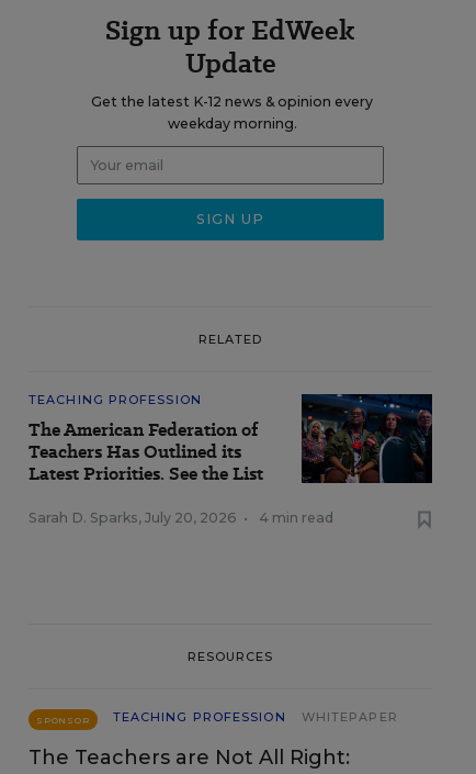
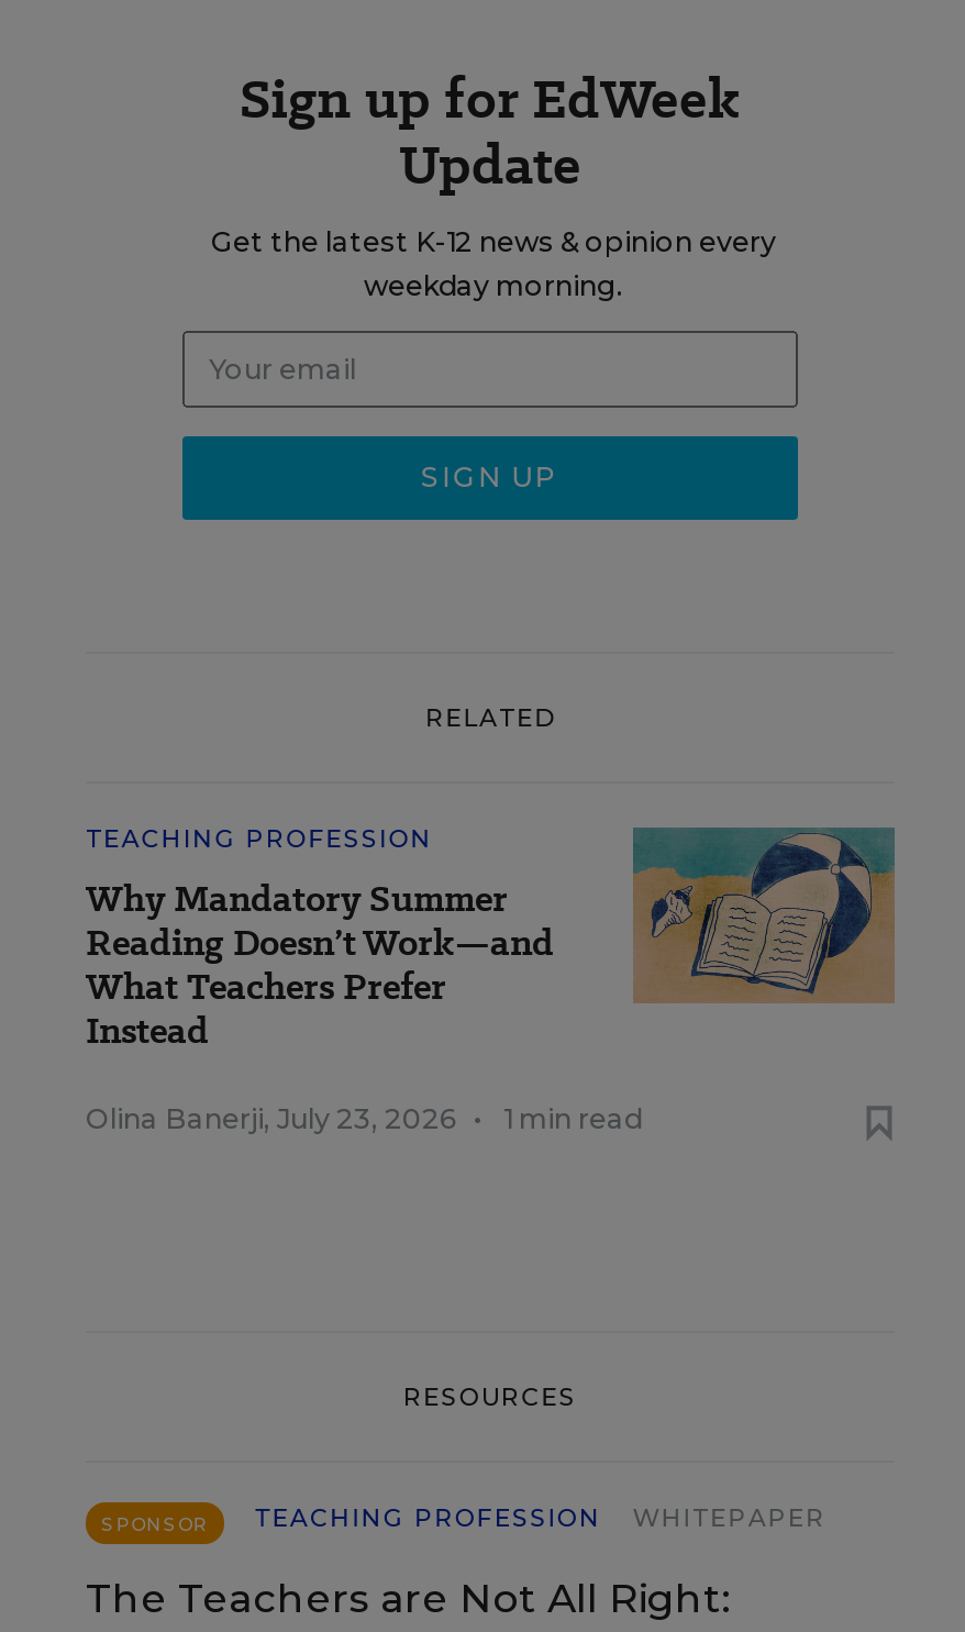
- [image]
- The American Federation of
- Teachers Has Outlined its
- Latest Priorities. See the List
+ [image]
+ Why Mandatory Summer
+ Reading Doesn’t Work—and
+ What Teachers Prefer
+ Instead

- Sarah D. Sparks, July 20, 2026 •
- 4 min read
+ Olina Banerji, July 23, 2026 •
+ 1 min read
